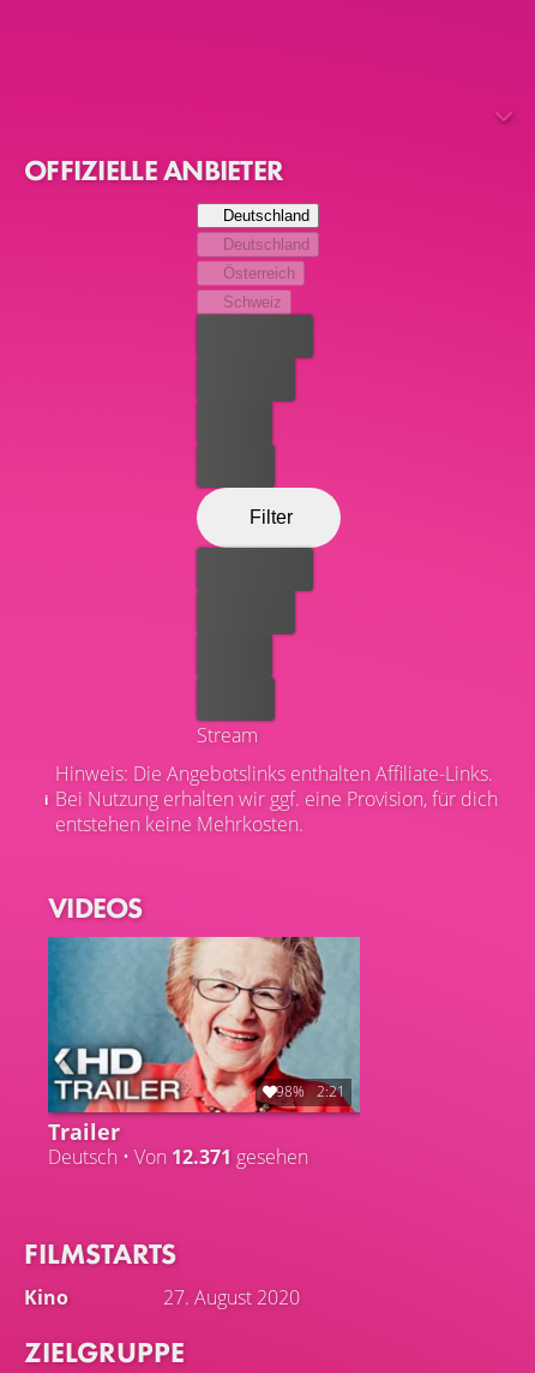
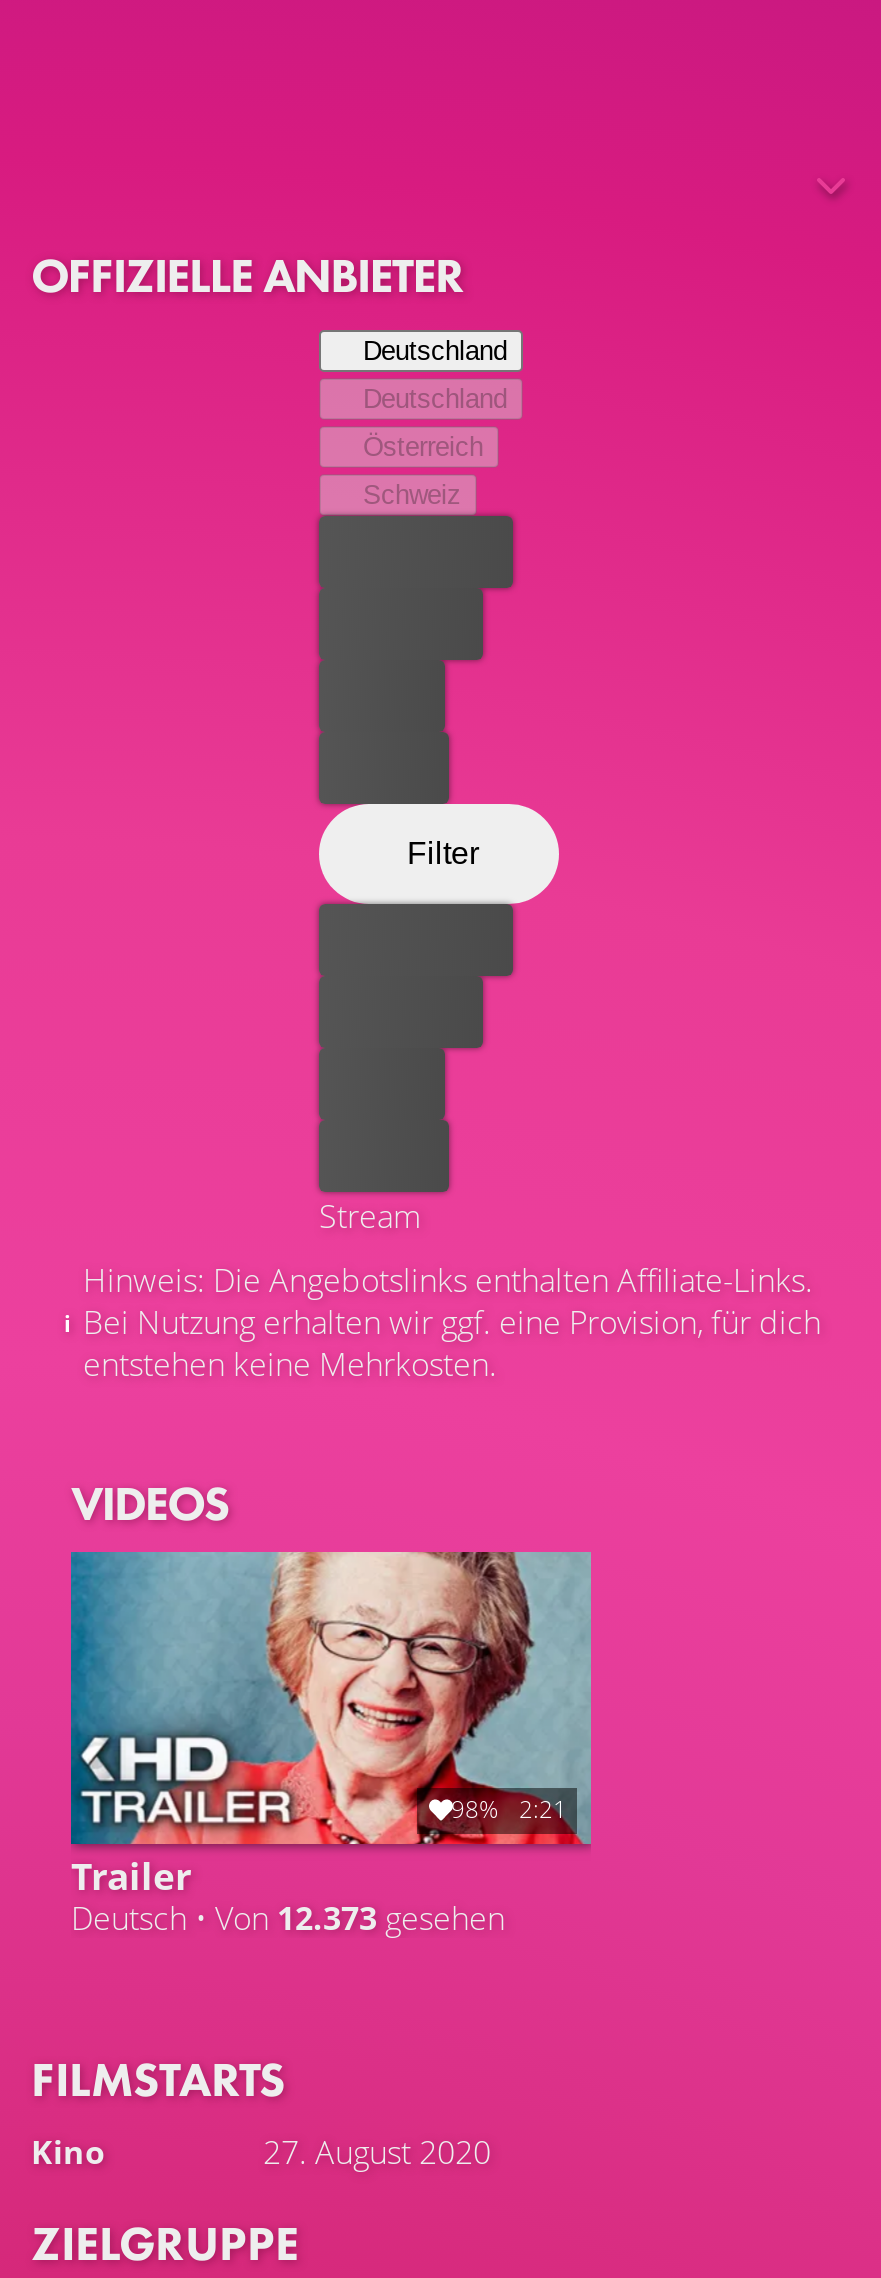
- Deutsch • Von 12.371 gesehen
+ Deutsch • Von 12.373 gesehen
